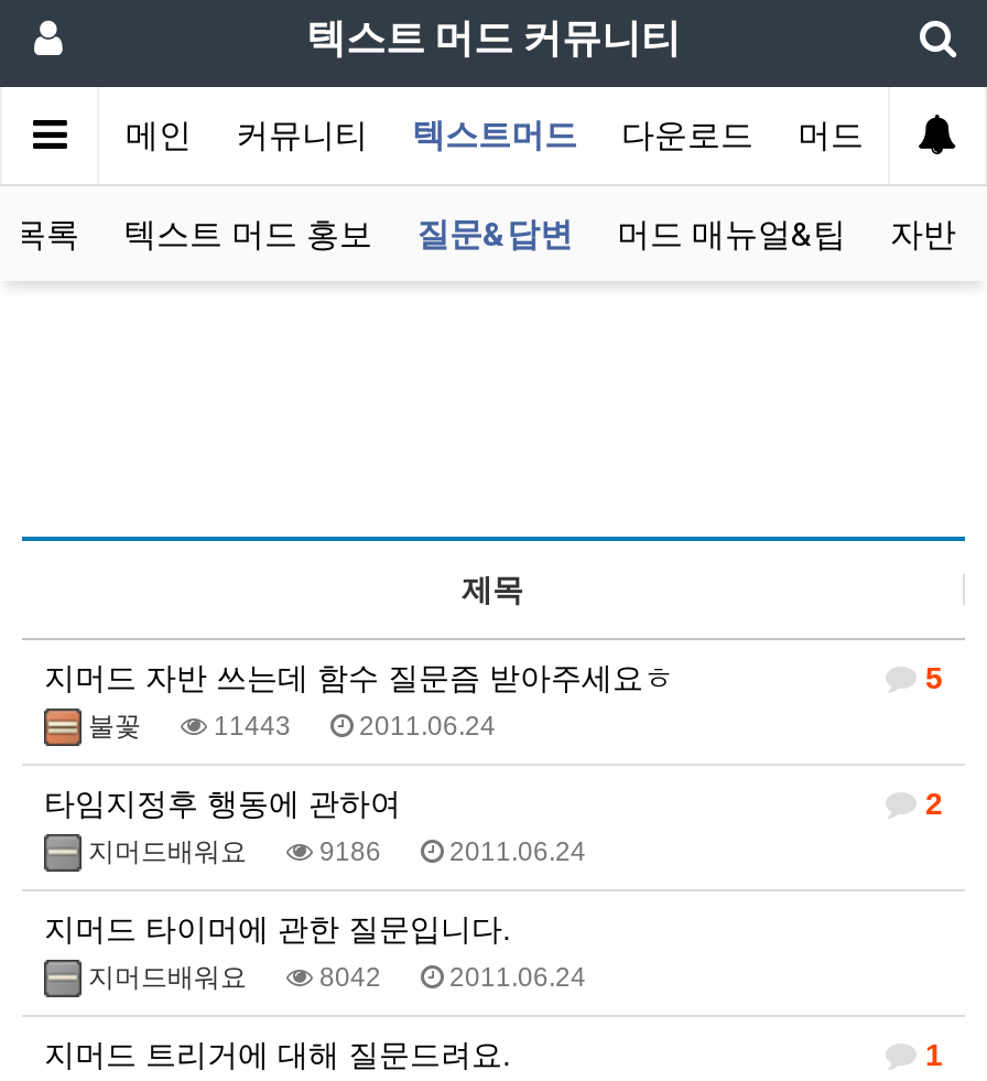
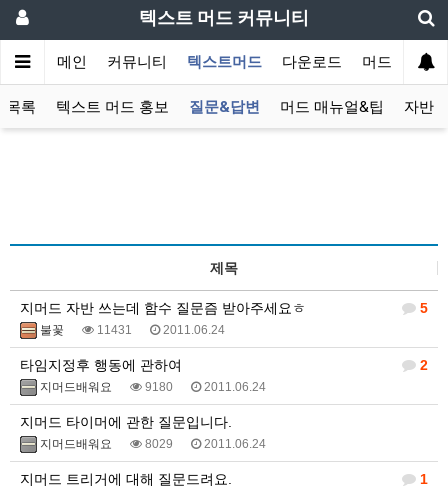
- 11443 2011.06.24
+ 11431 2011.06.24

- 9186 2011.06.24
+ 9180 2011.06.24

- 8042 2011.06.24
+ 8029 2011.06.24
